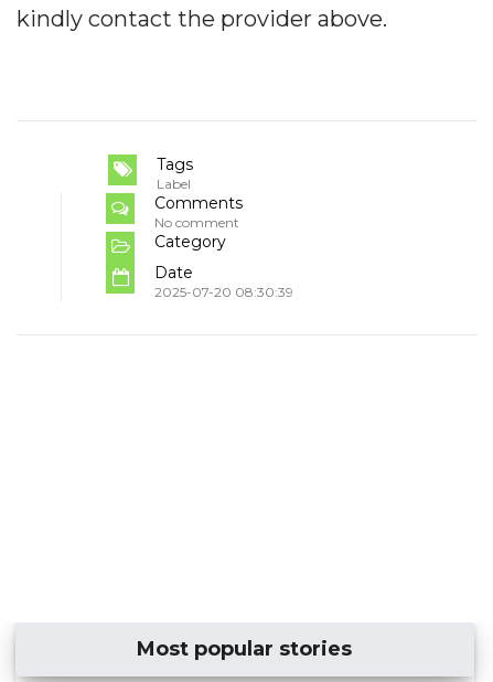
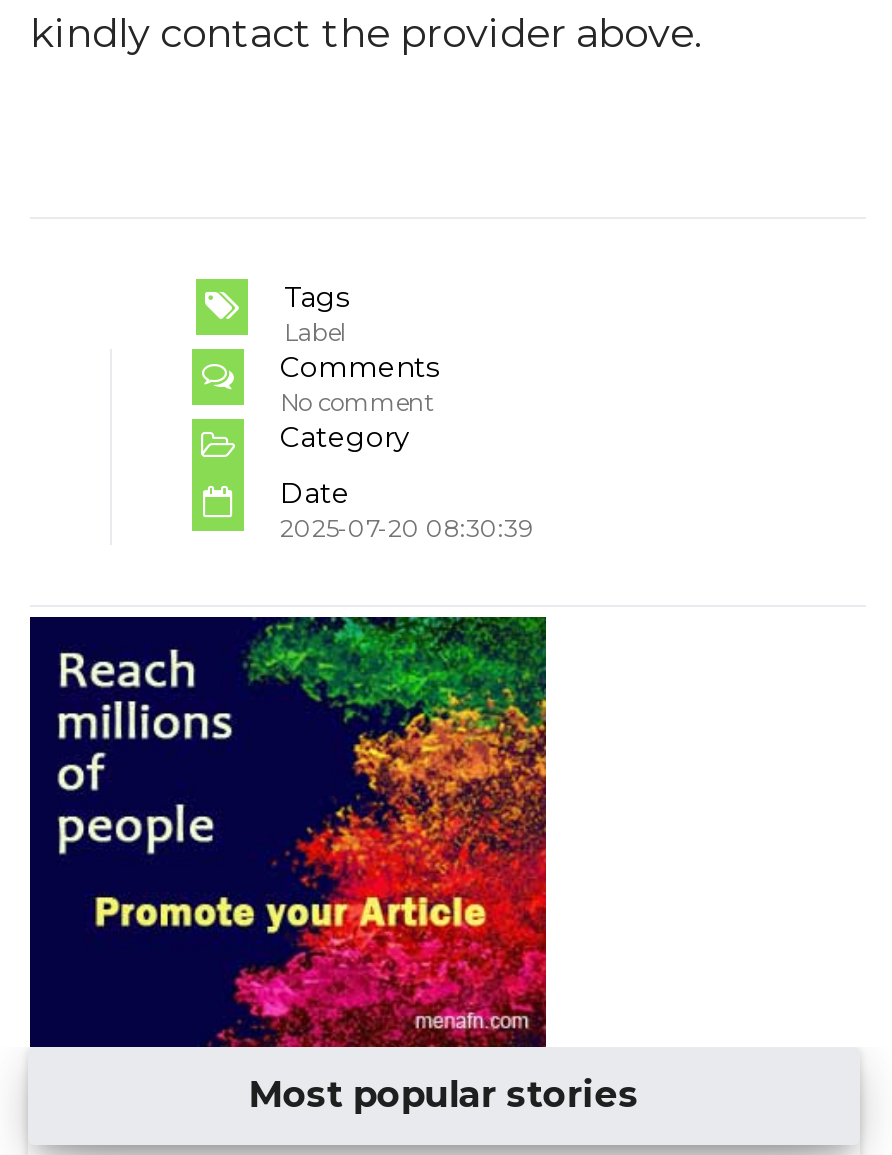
+ [image]
